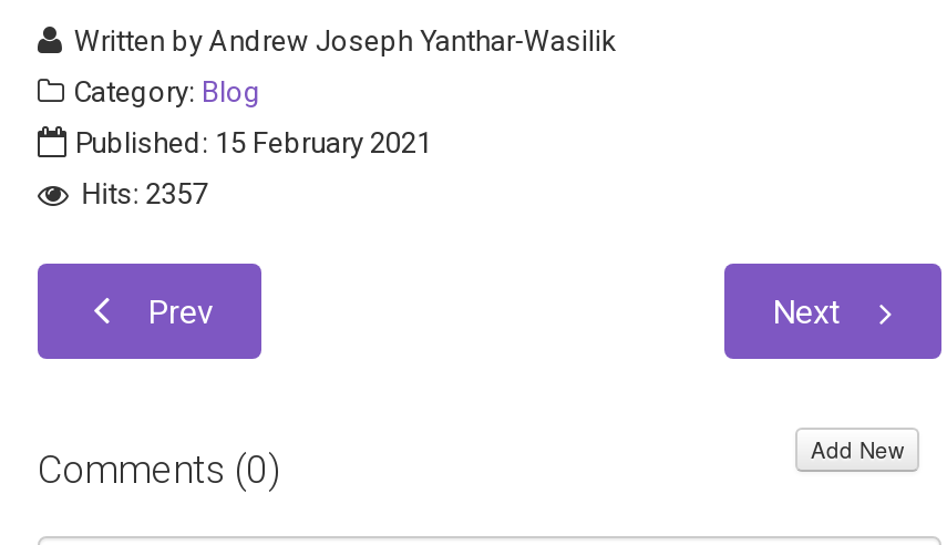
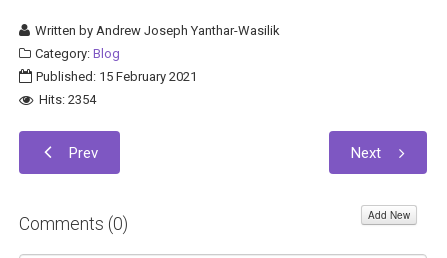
- Hits: 2357
+ Hits: 2354
